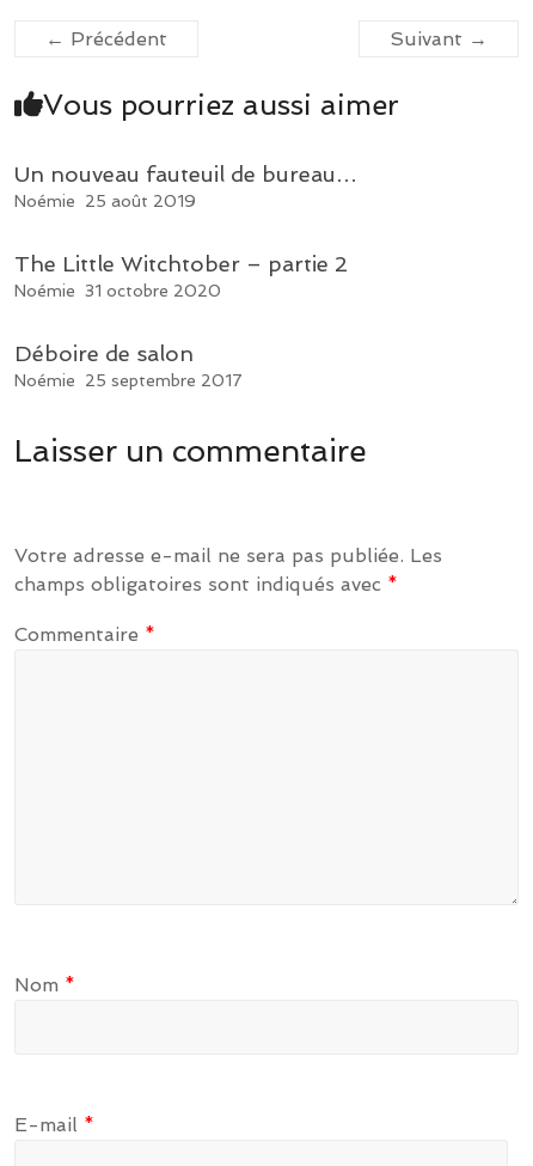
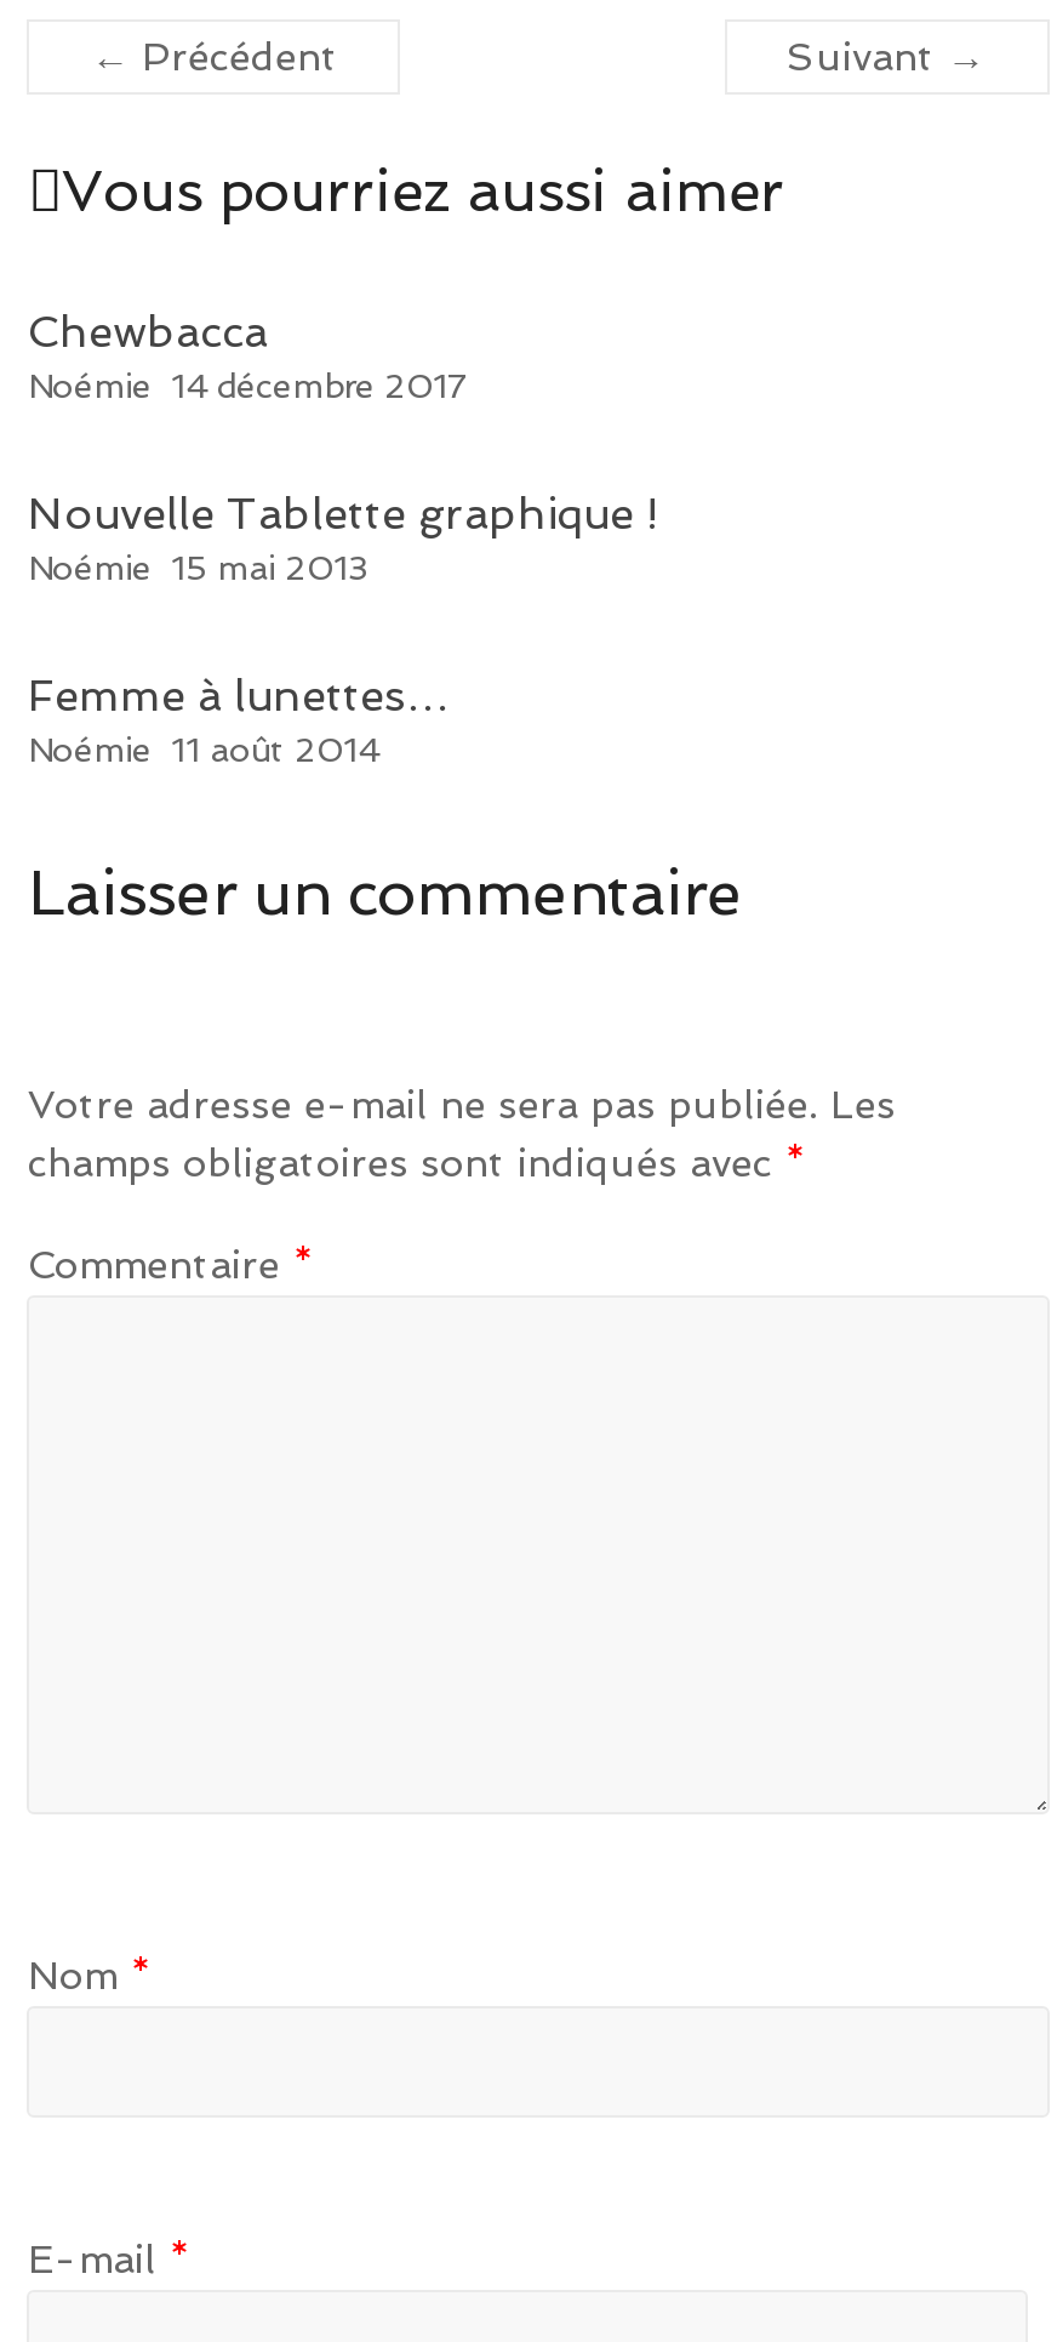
- Un nouveau fauteuil de bureau…
- Noémie 25 août 2019
+ Chewbacca
+ Noémie 14 décembre 2017

- The Little Witchtober – partie 2
- Noémie 31 octobre 2020
+ Nouvelle Tablette graphique !
+ Noémie 15 mai 2013

- Déboire de salon
- Noémie 25 septembre 2017
+ Femme à lunettes…
+ Noémie 11 août 2014
